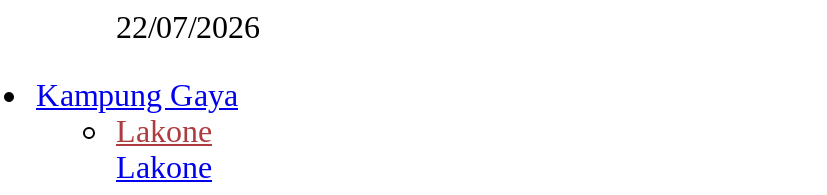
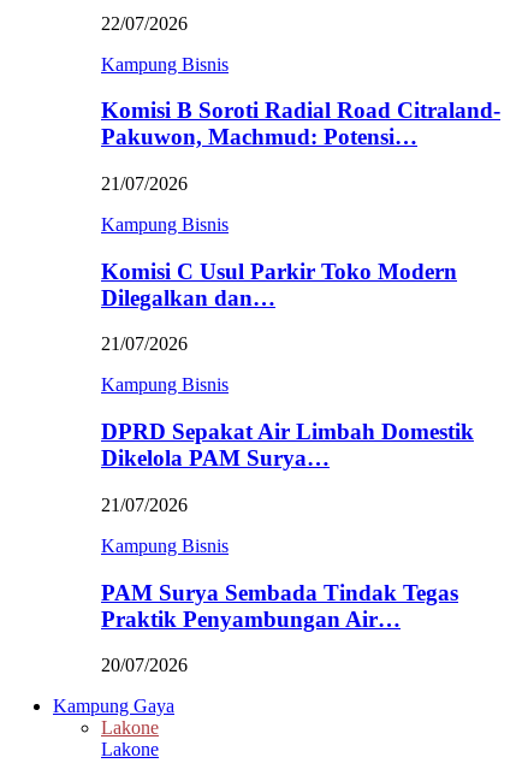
+ Kampung Bisnis
+ Komisi B Soroti Radial Road Citraland-
+ Pakuwon, Machmud: Potensi…
+ 21/07/2026
+ Kampung Bisnis
+ Komisi C Usul Parkir Toko Modern
+ Dilegalkan dan…
+ 21/07/2026
+ Kampung Bisnis
+ DPRD Sepakat Air Limbah Domestik
+ Dikelola PAM Surya…
+ 21/07/2026
+ Kampung Bisnis
+ PAM Surya Sembada Tindak Tegas
+ Praktik Penyambungan Air…
+ 20/07/2026
